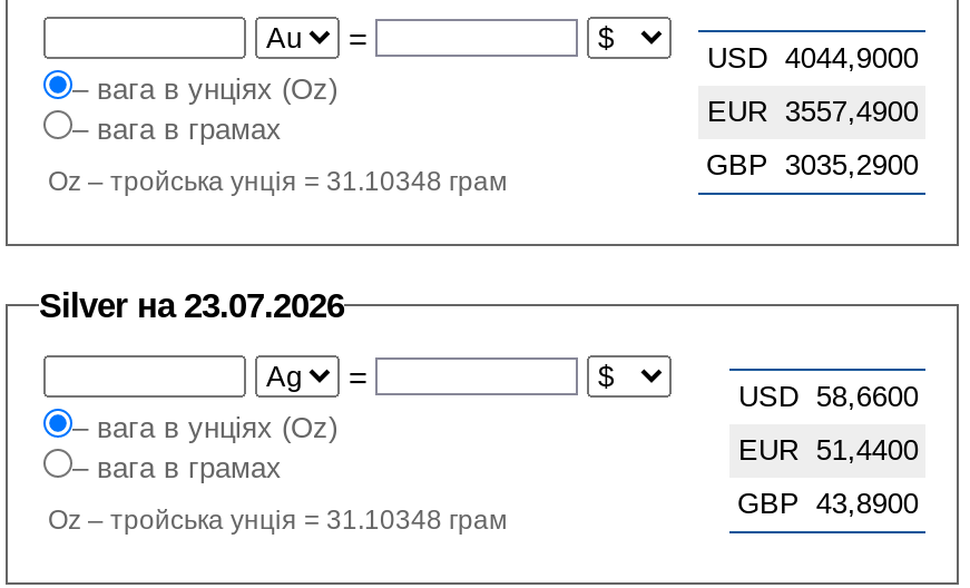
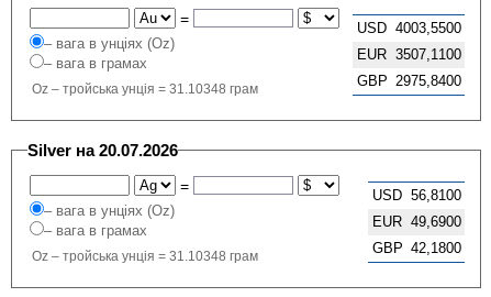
- USD 4044,9000
+ USD 4003,5500

- EUR 3557,4900
+ EUR 3507,1100

- GBP 3035,2900
+ GBP 2975,8400

- Silver на 23.07.2026
+ Silver на 20.07.2026

- USD 58,6600
+ USD 56,8100

- EUR 51,4400
+ EUR 49,6900

- GBP 43,8900
+ GBP 42,1800
